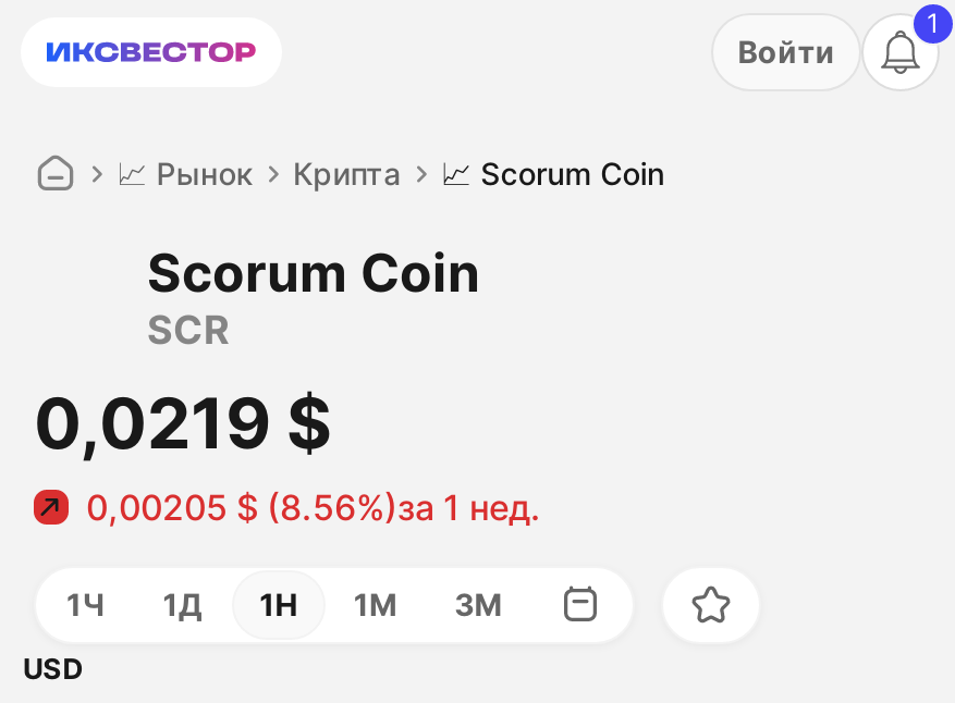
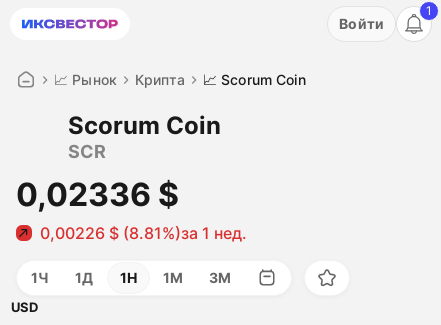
- 0,0219 $
+ 0,02336 $

- 0,00205 $ (8.56%)за 1 нед.
+ 0,00226 $ (8.81%)за 1 нед.
